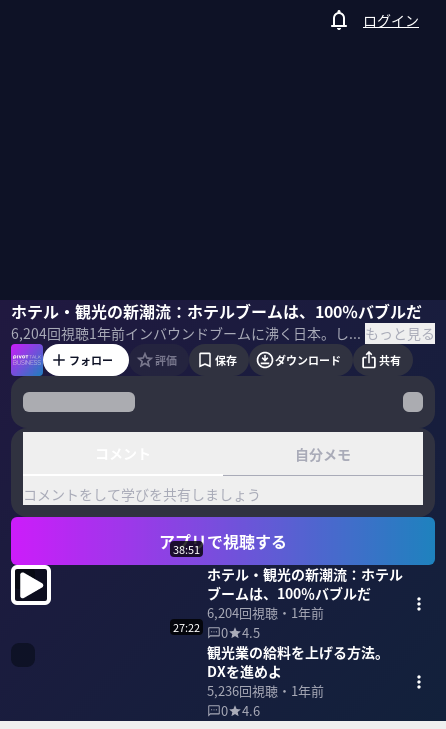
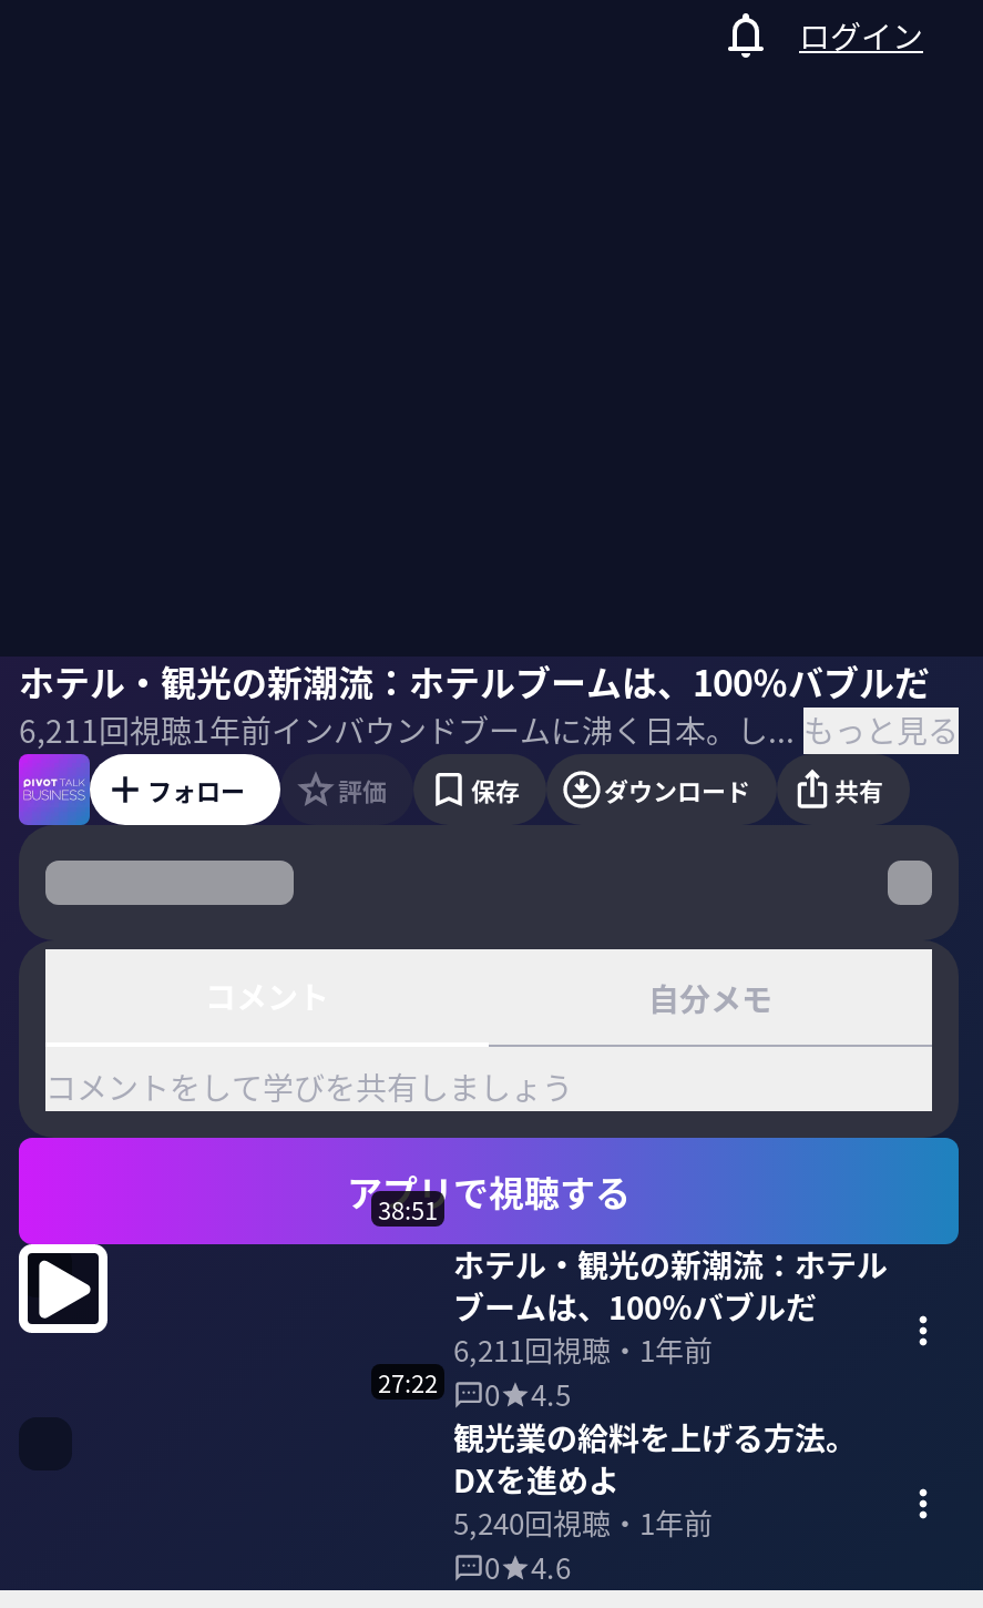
- 6,204回視聴1年前
+ 6,211回視聴1年前

- 6,204回視聴・1年前
+ 6,211回視聴・1年前

- 5,236回視聴・1年前
+ 5,240回視聴・1年前
